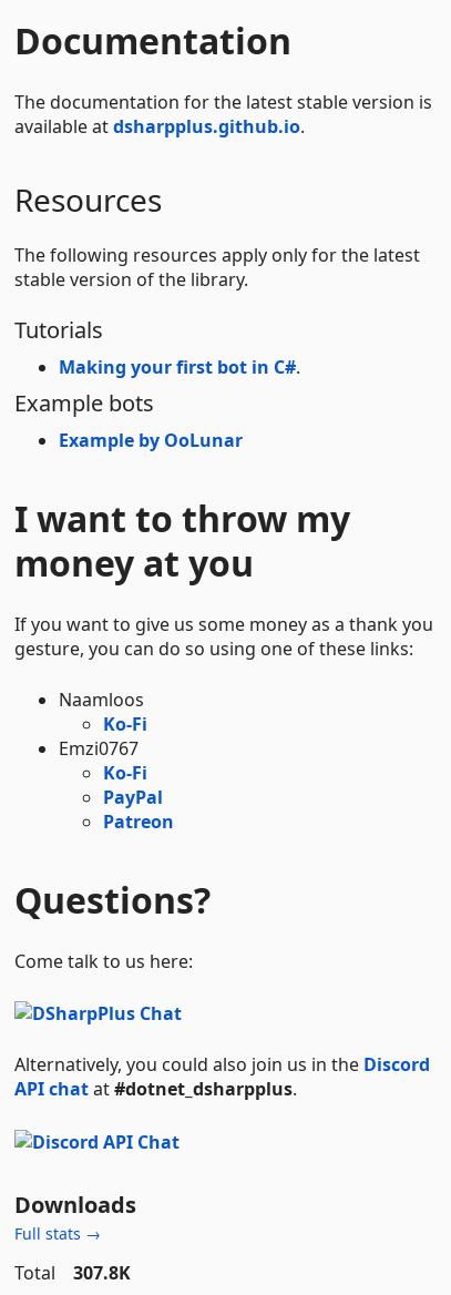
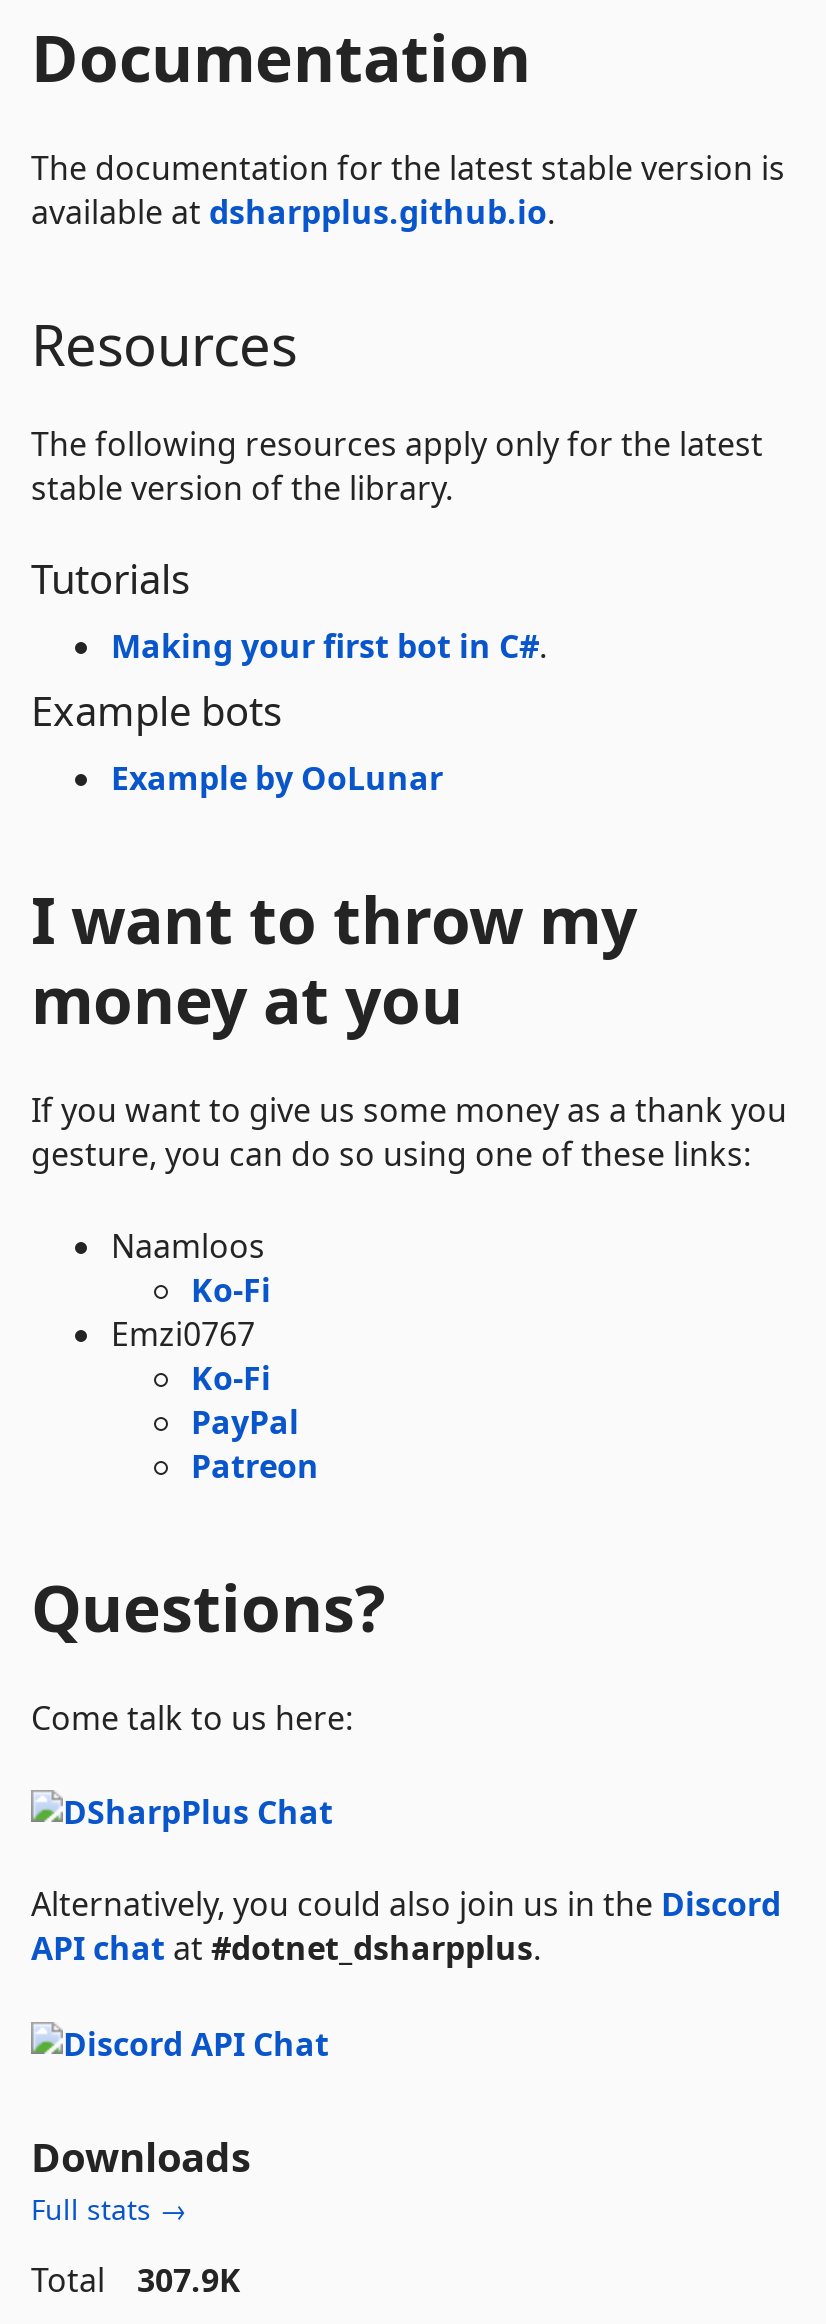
- Total 307.8K
+ Total 307.9K
